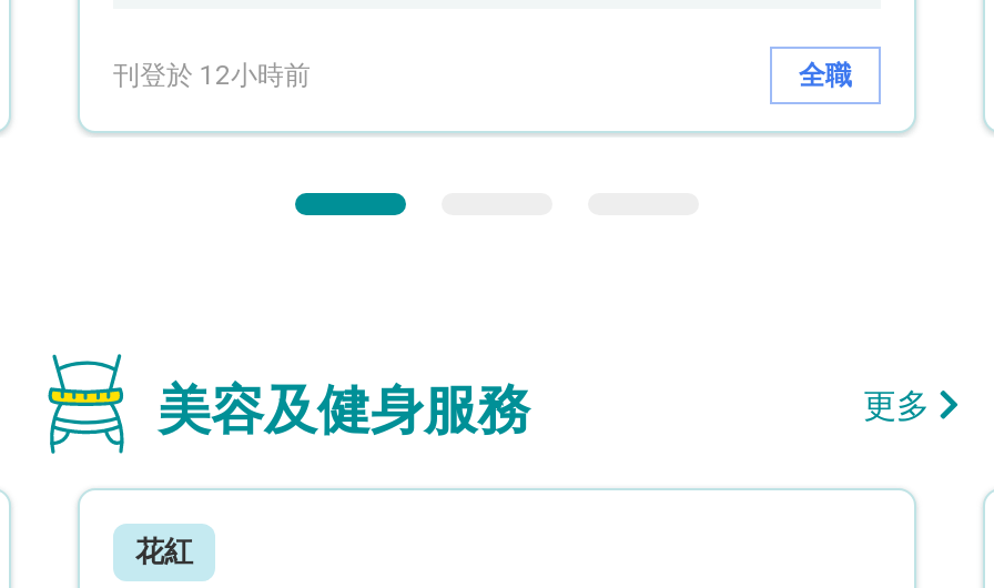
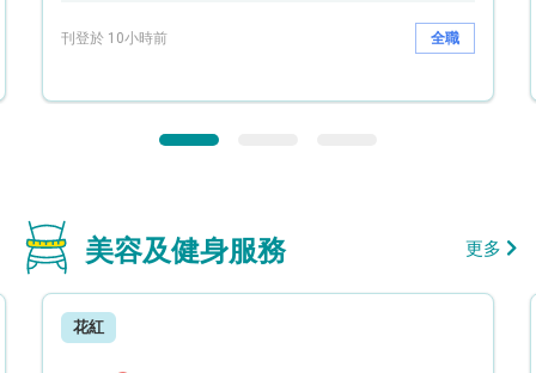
- 刊登於 12小時前
+ 刊登於 10小時前
